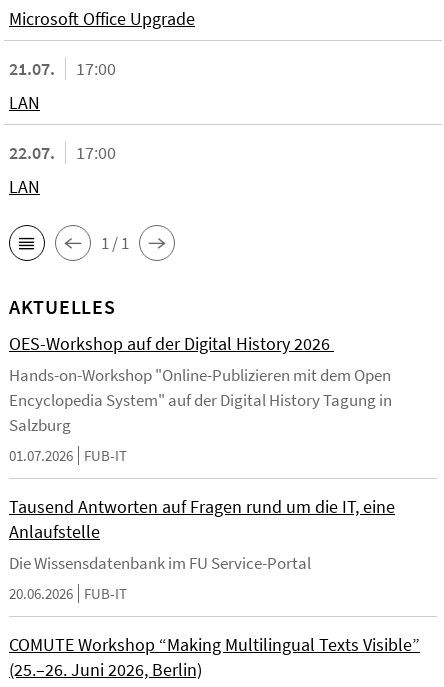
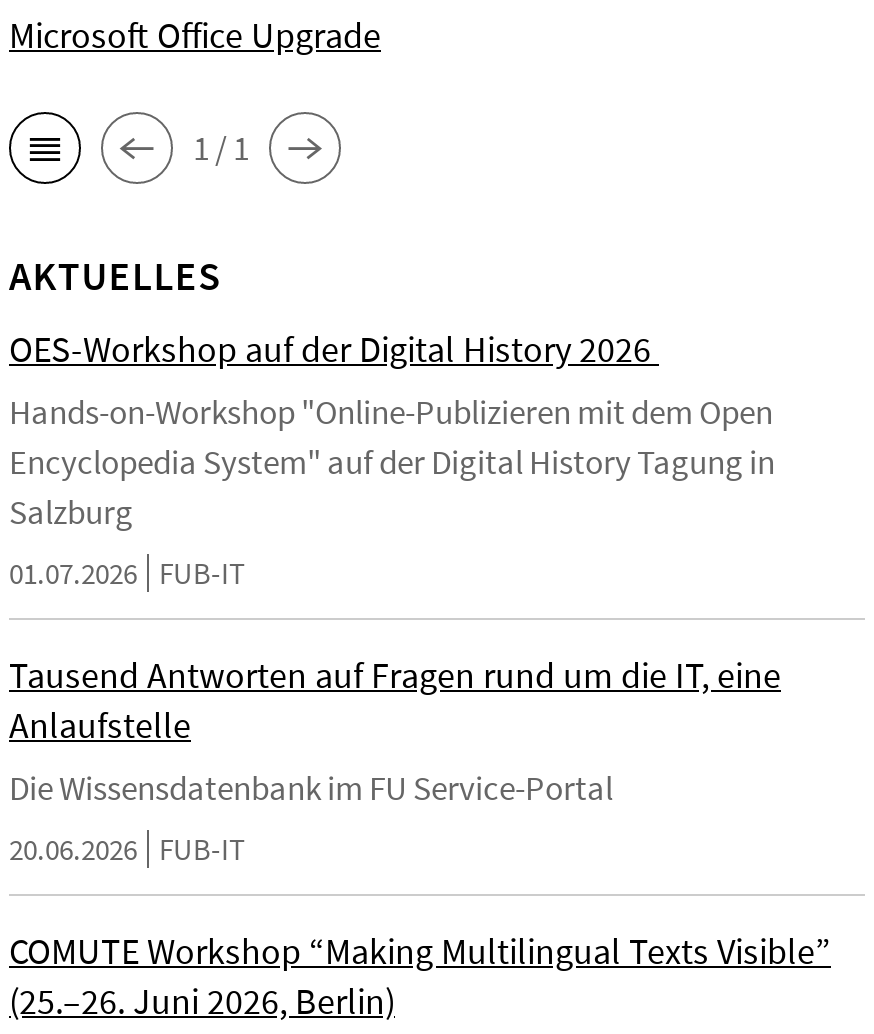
- 21.07.
- 17:00
- LAN
- 22.07.
- 17:00
- LAN
